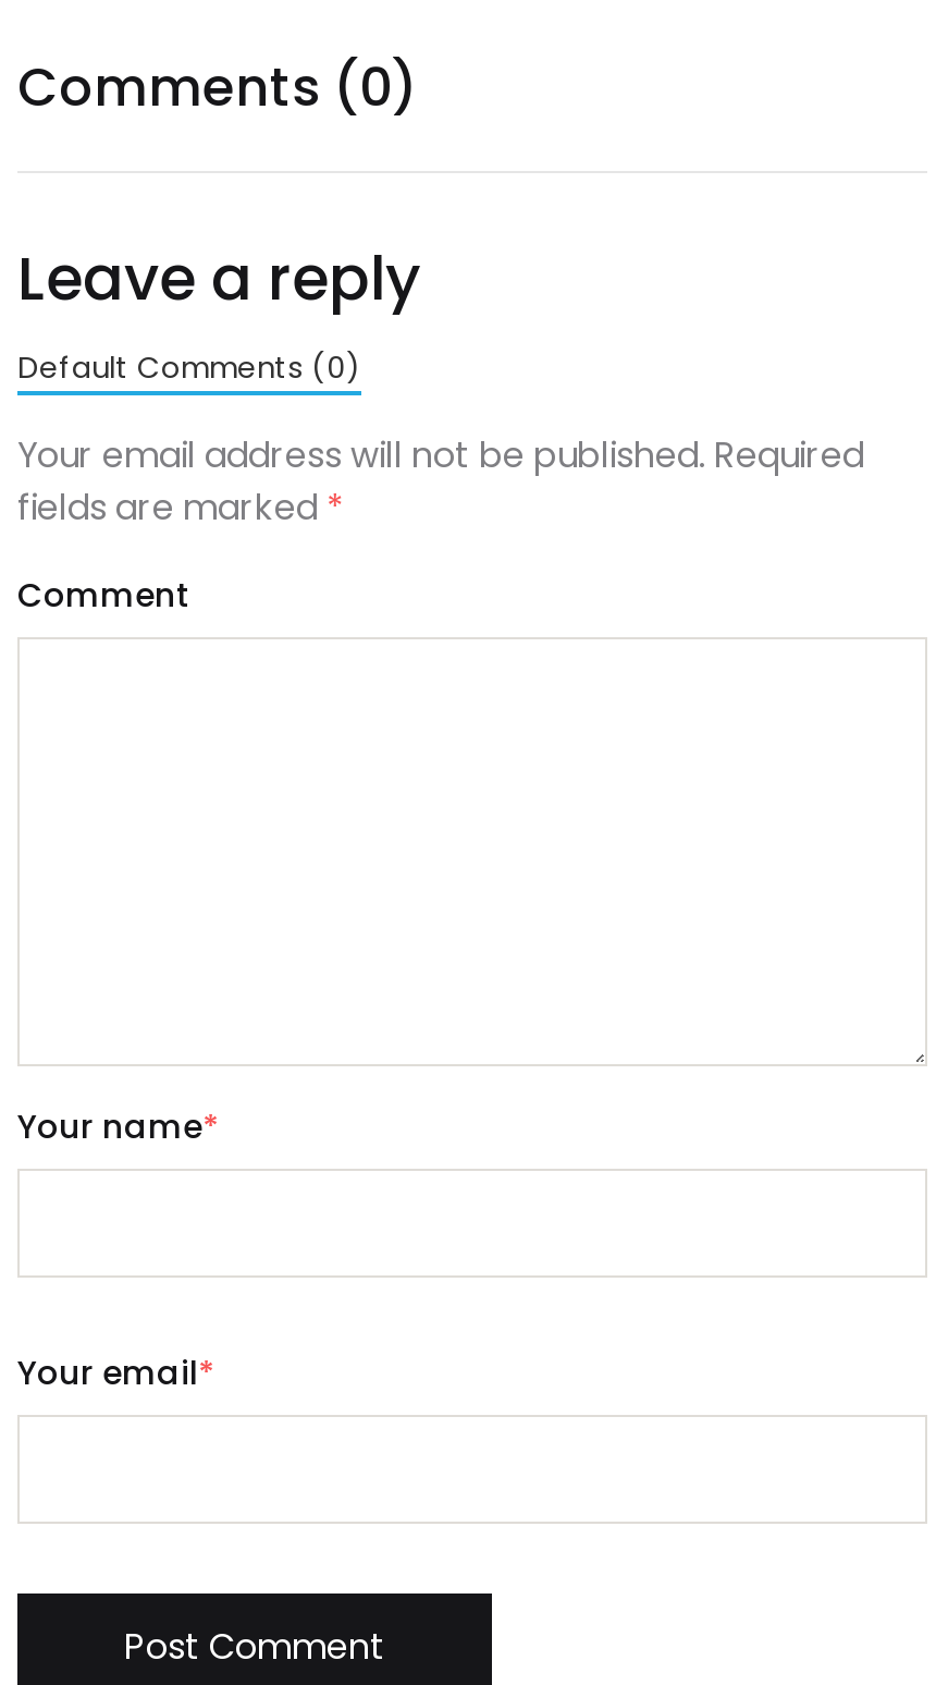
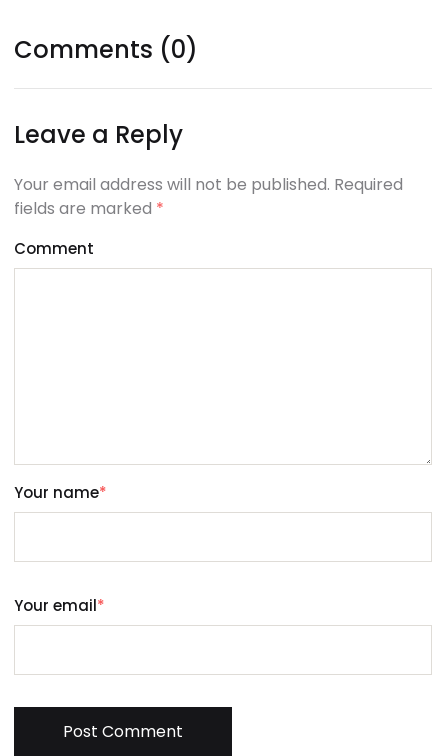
- Leave a reply
- Default Comments (0)
+ Leave a Reply
